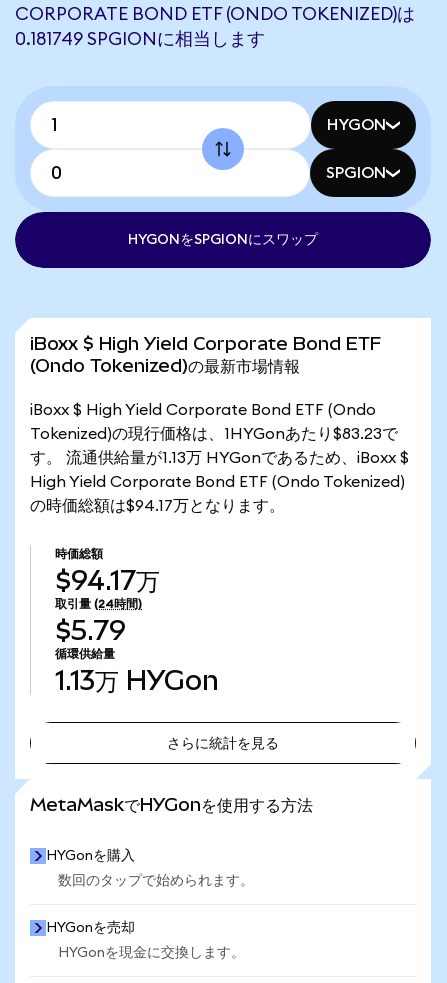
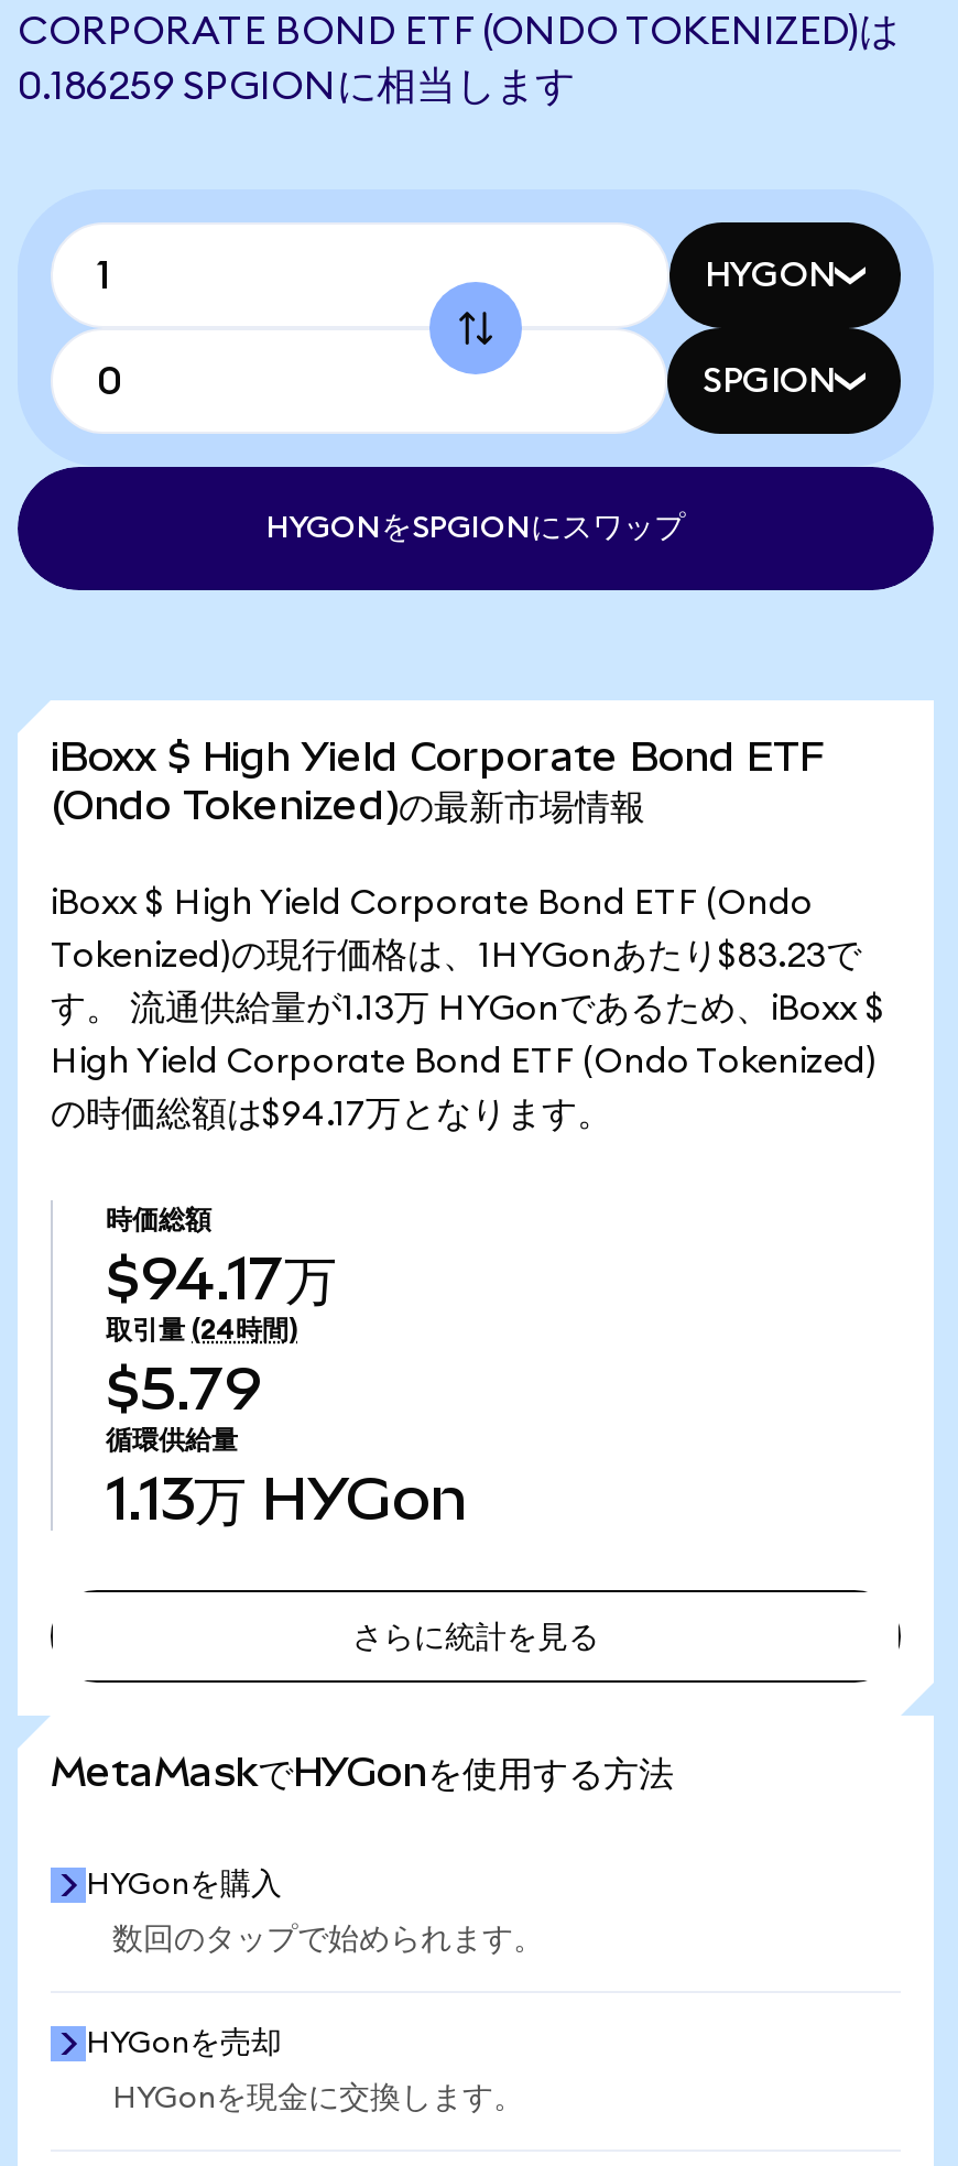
- 0.181749 SPGIONに相当します
+ 0.186259 SPGIONに相当します
